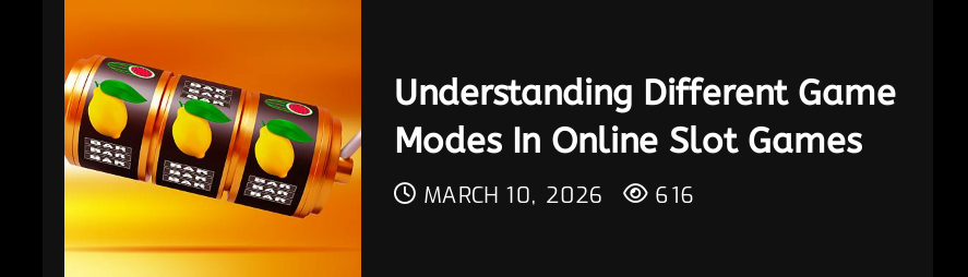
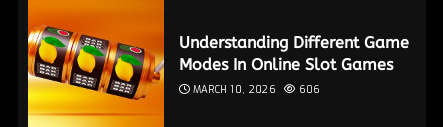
- MARCH 10, 2026 616
+ MARCH 10, 2026 606
